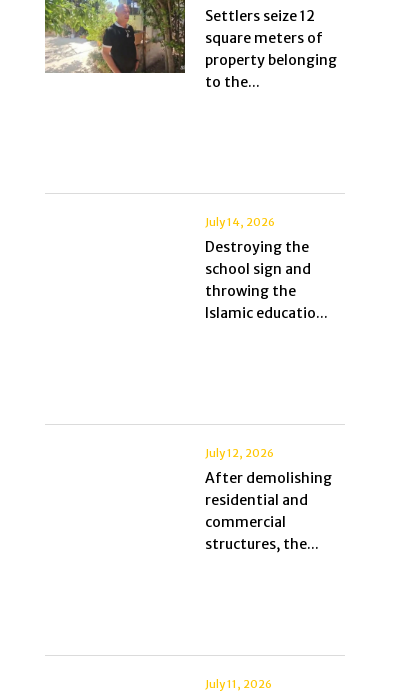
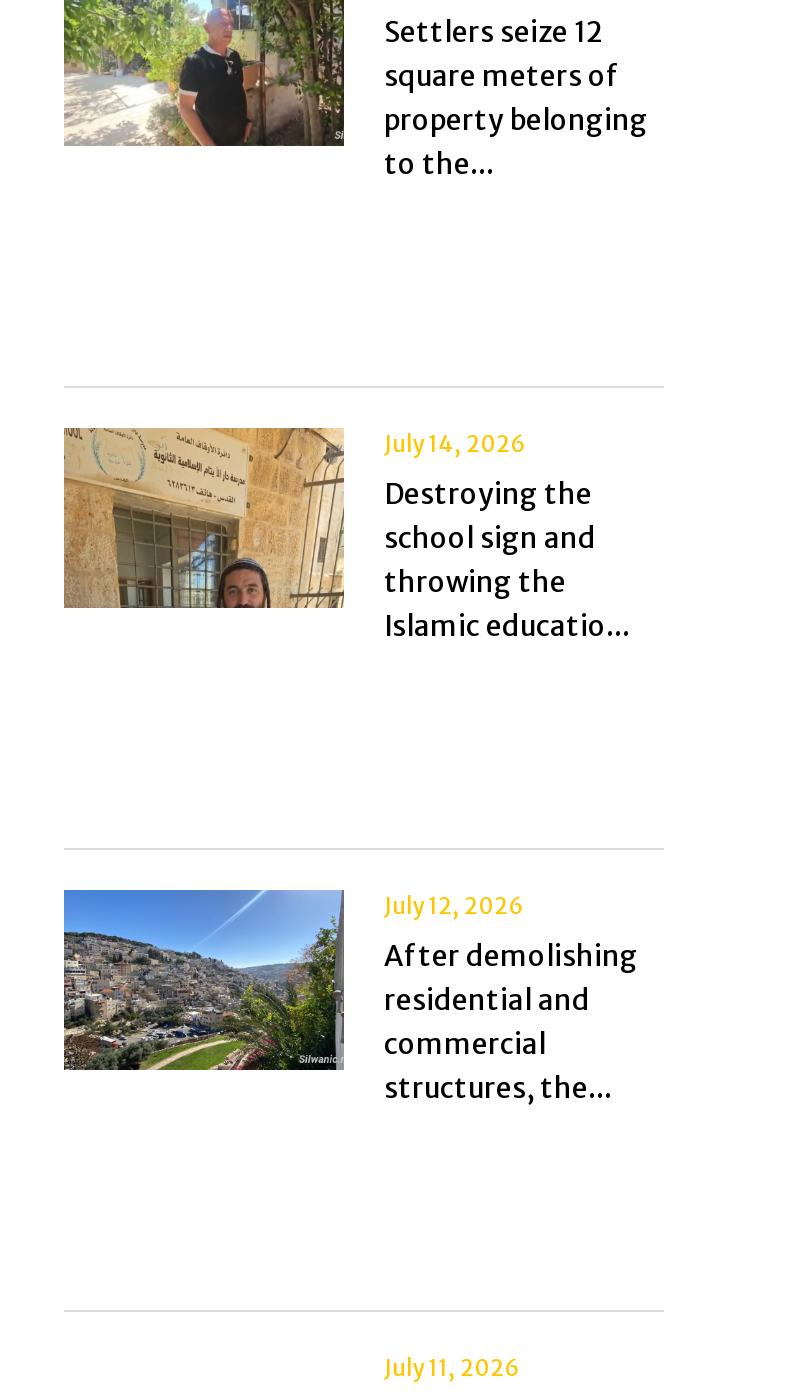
+ [image]

+ [image]
